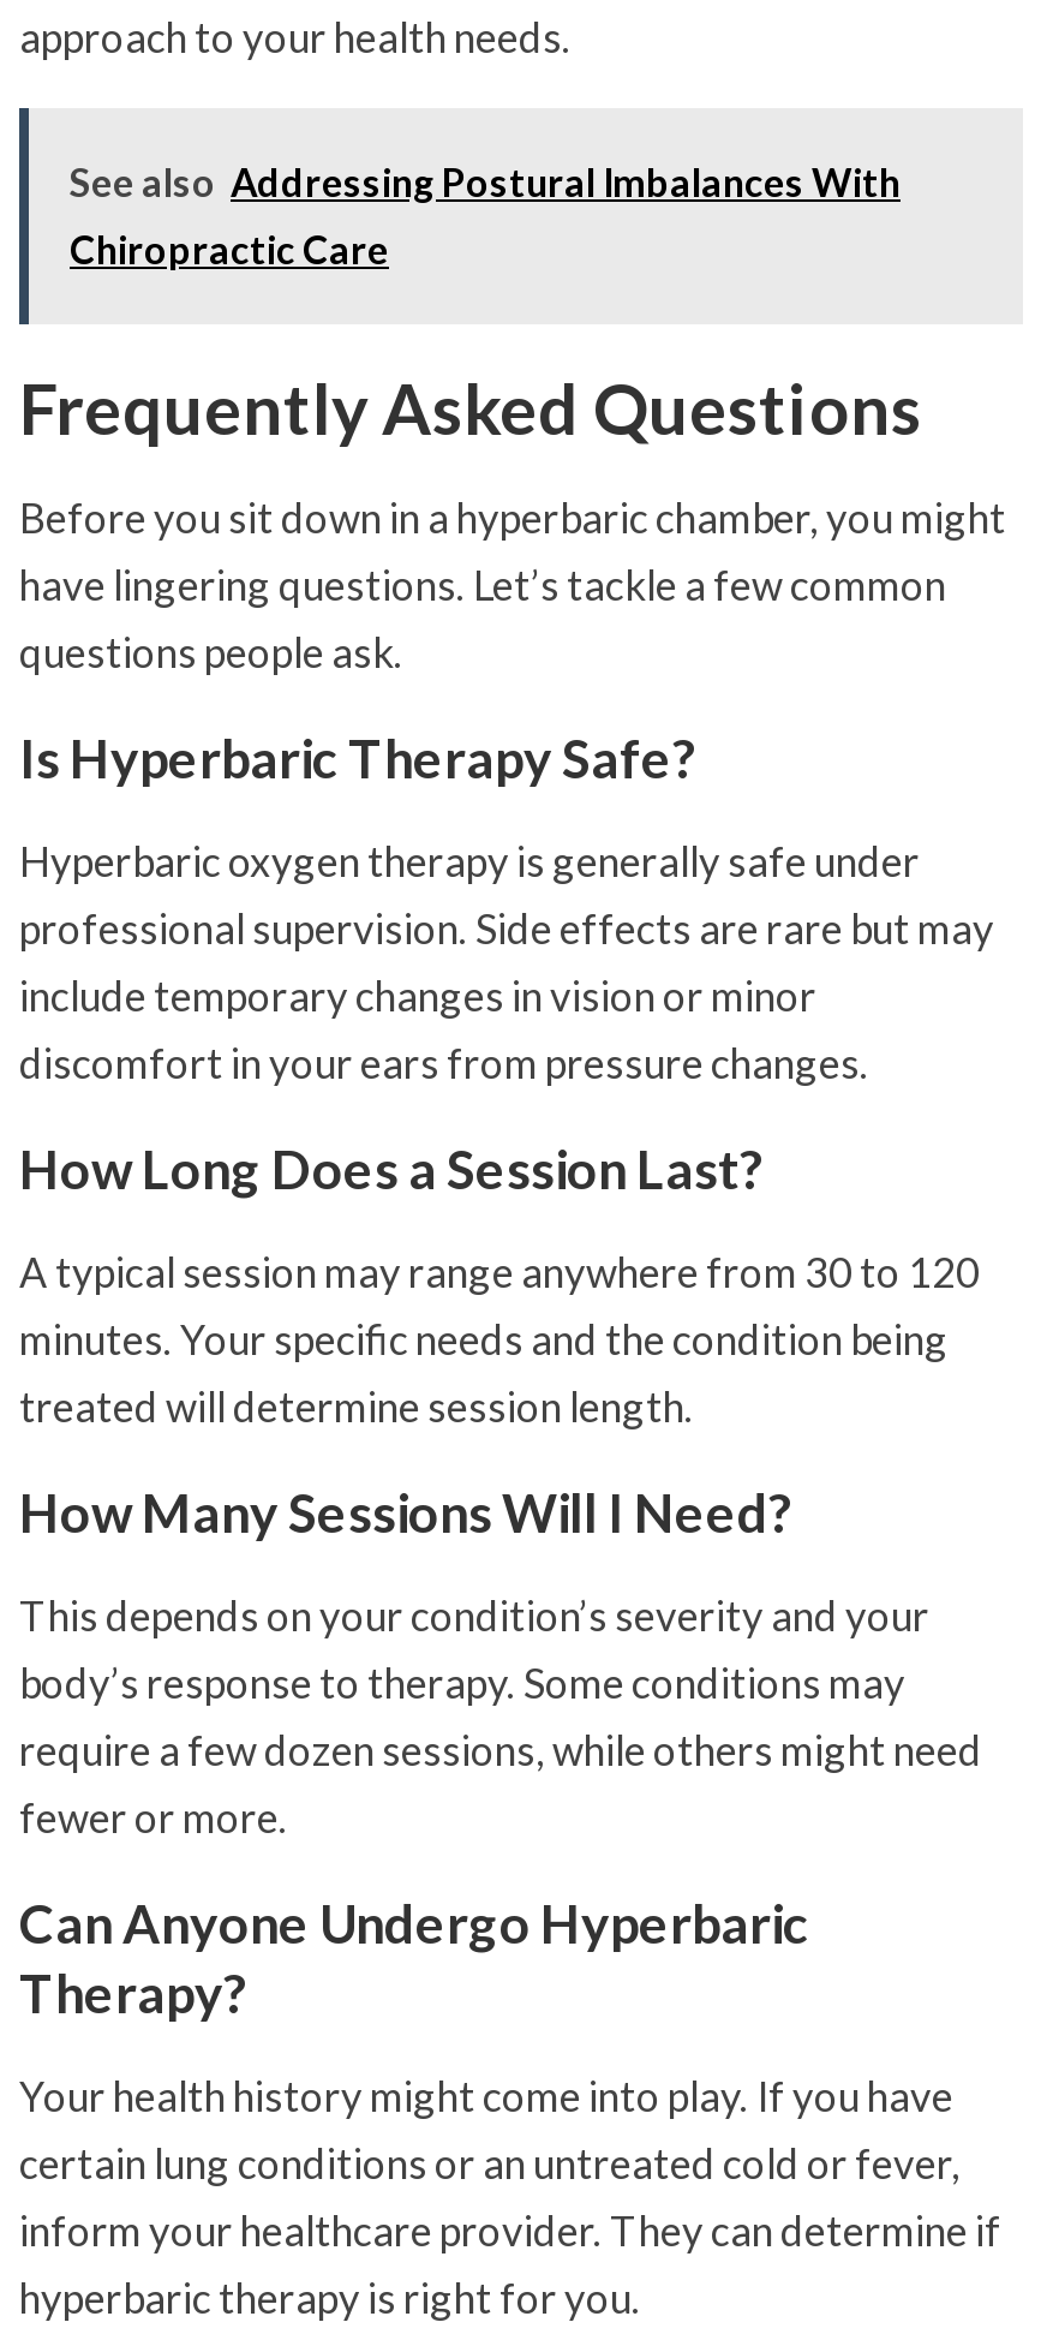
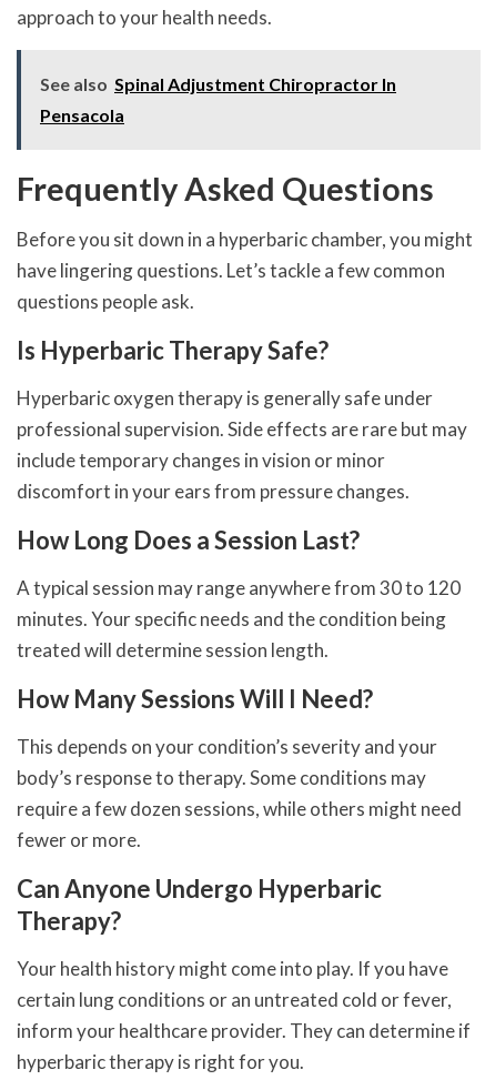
- See also Addressing Postural Imbalances With
+ See also Spinal Adjustment Chiropractor In

- Chiropractic Care
+ Pensacola
